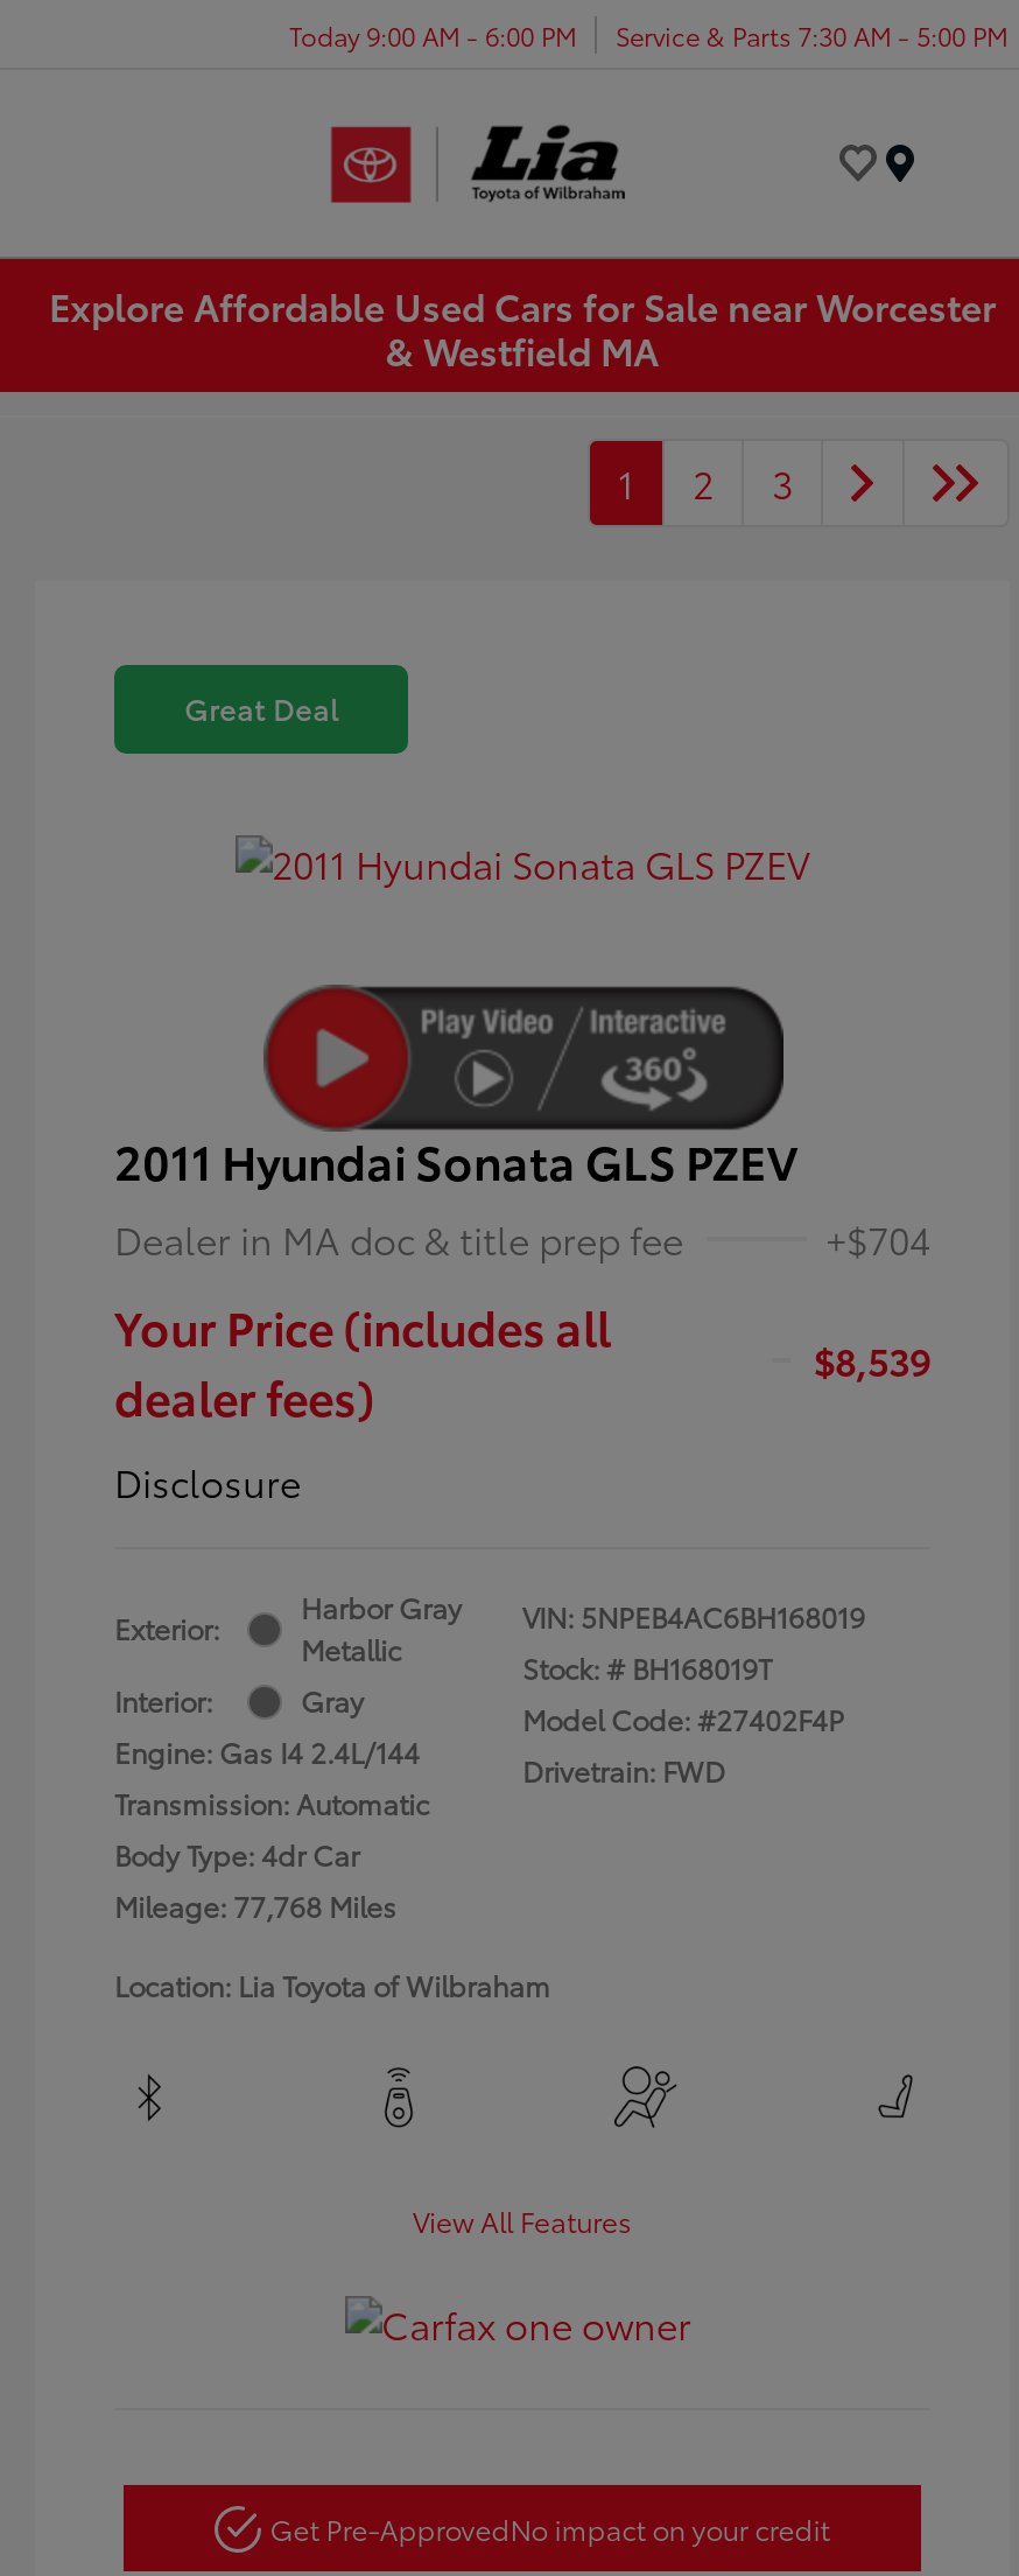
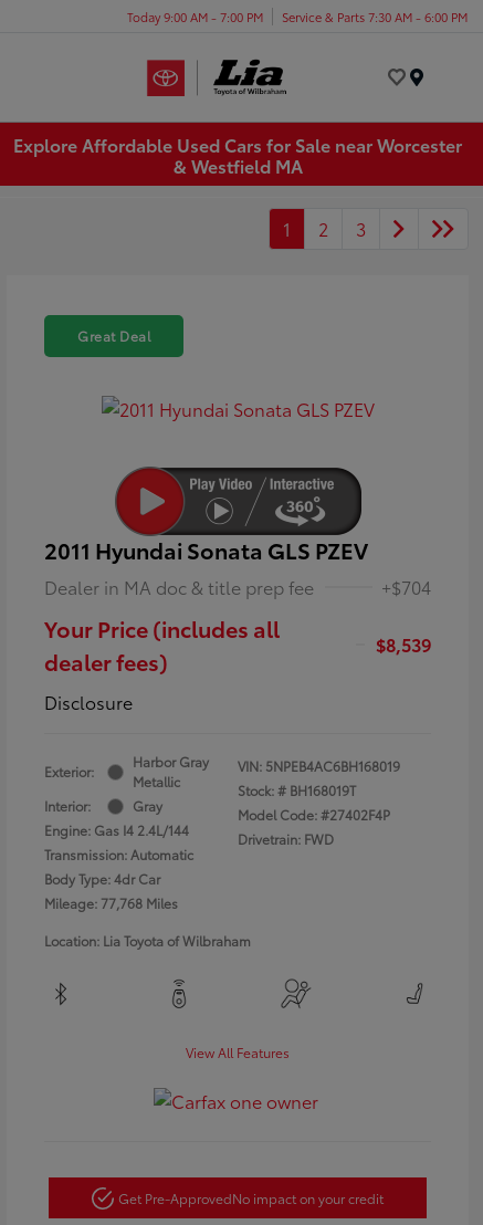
- Today 9:00 AM - 6:00 PM
+ Today 9:00 AM - 7:00 PM

- Service & Parts 7:30 AM - 5:00 PM
+ Service & Parts 7:30 AM - 6:00 PM
